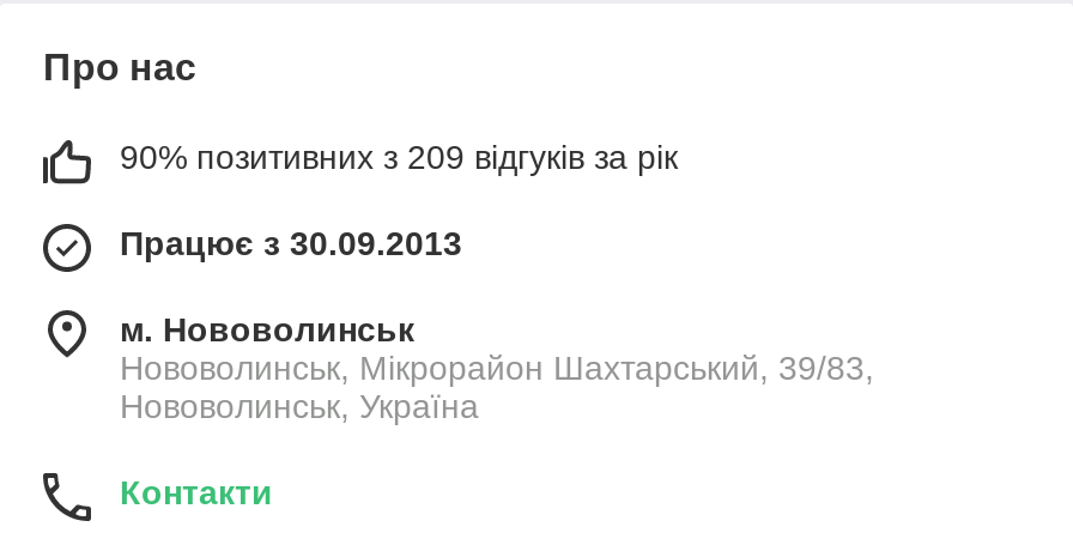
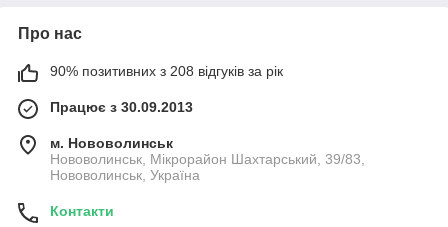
- 90% позитивних з 209 відгуків за рік
+ 90% позитивних з 208 відгуків за рік
